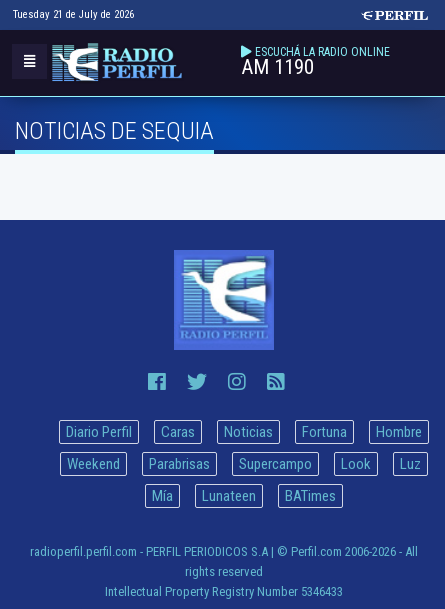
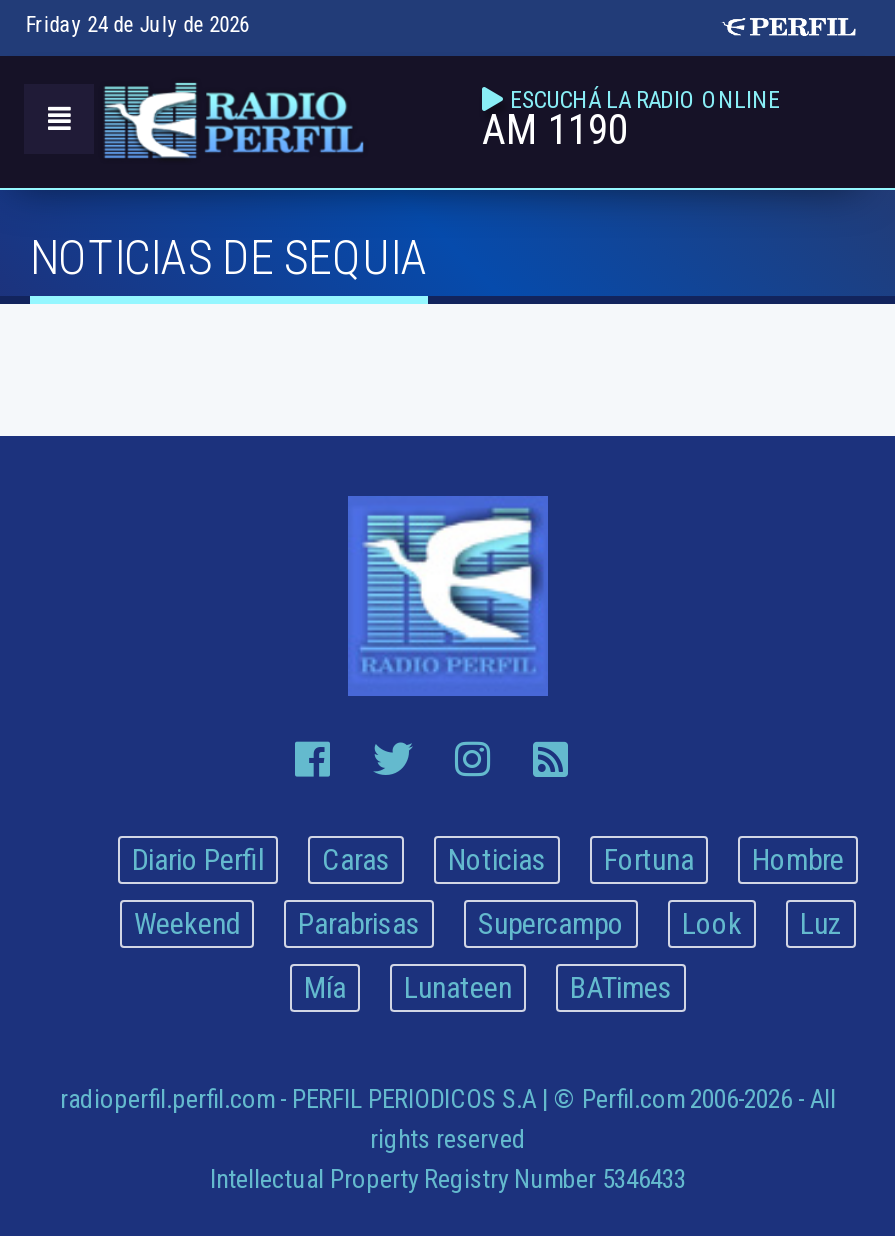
- Tuesday 21 de July de 2026
+ Friday 24 de July de 2026
